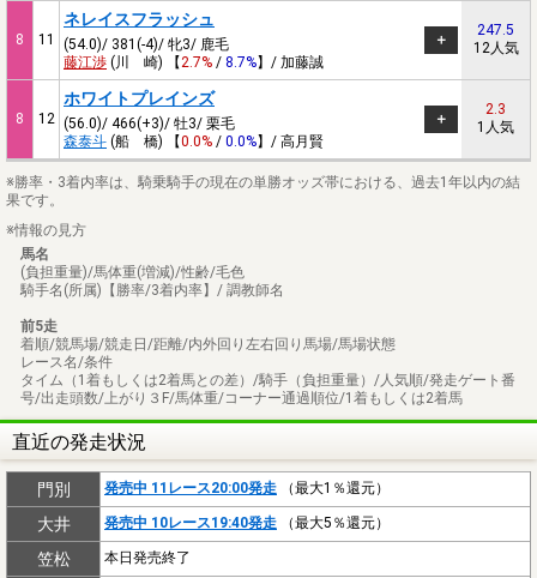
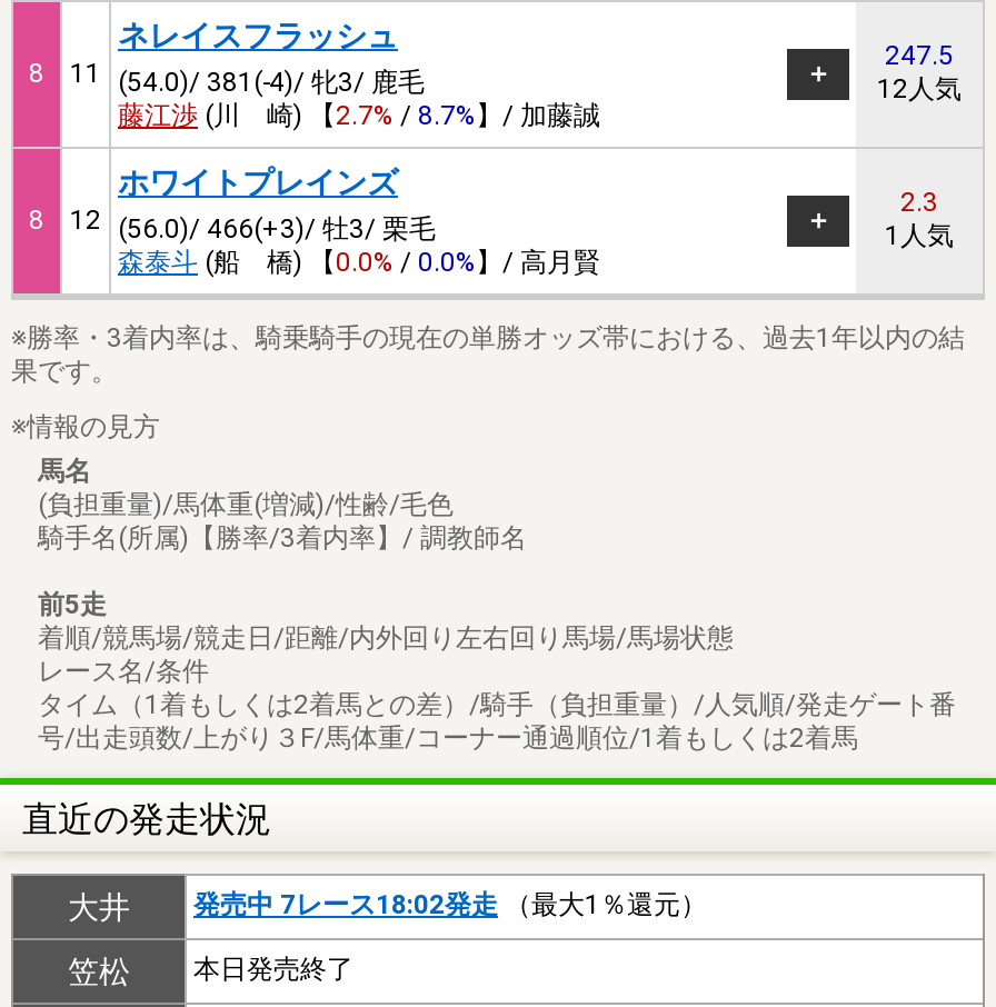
- 門別
- 発売中 11レース20:00発走（最大1％還元）

- 発売中 10レース19:40発走（最大5％還元）
+ 発売中 7レース18:02発走（最大1％還元）
